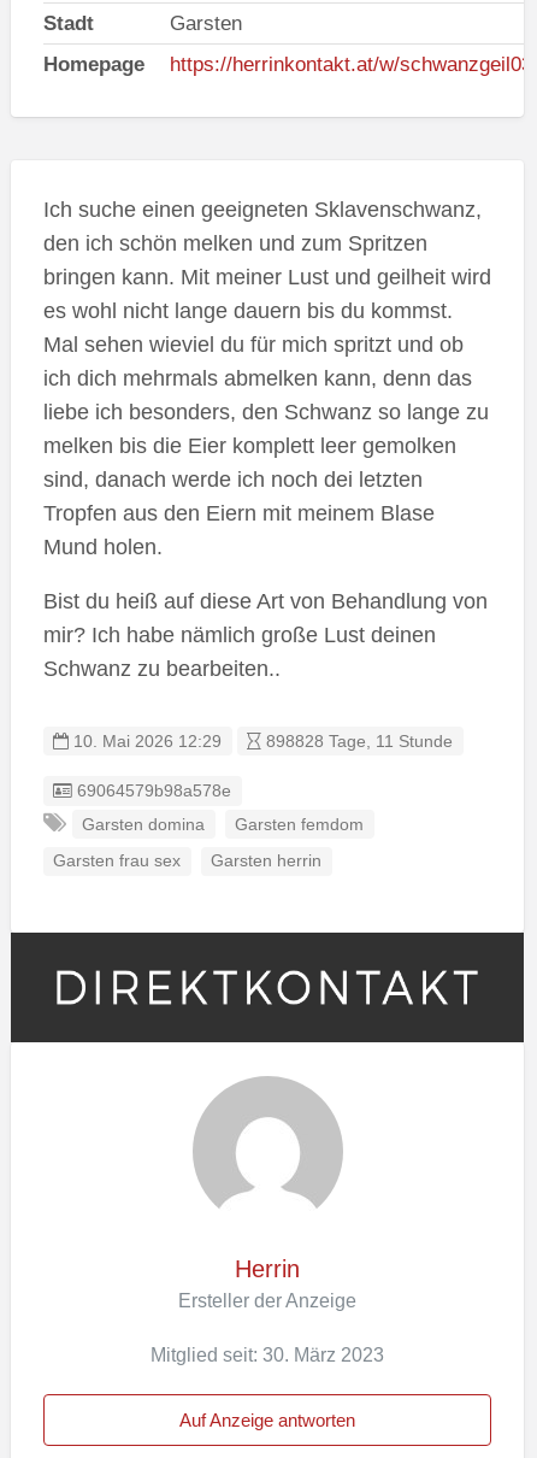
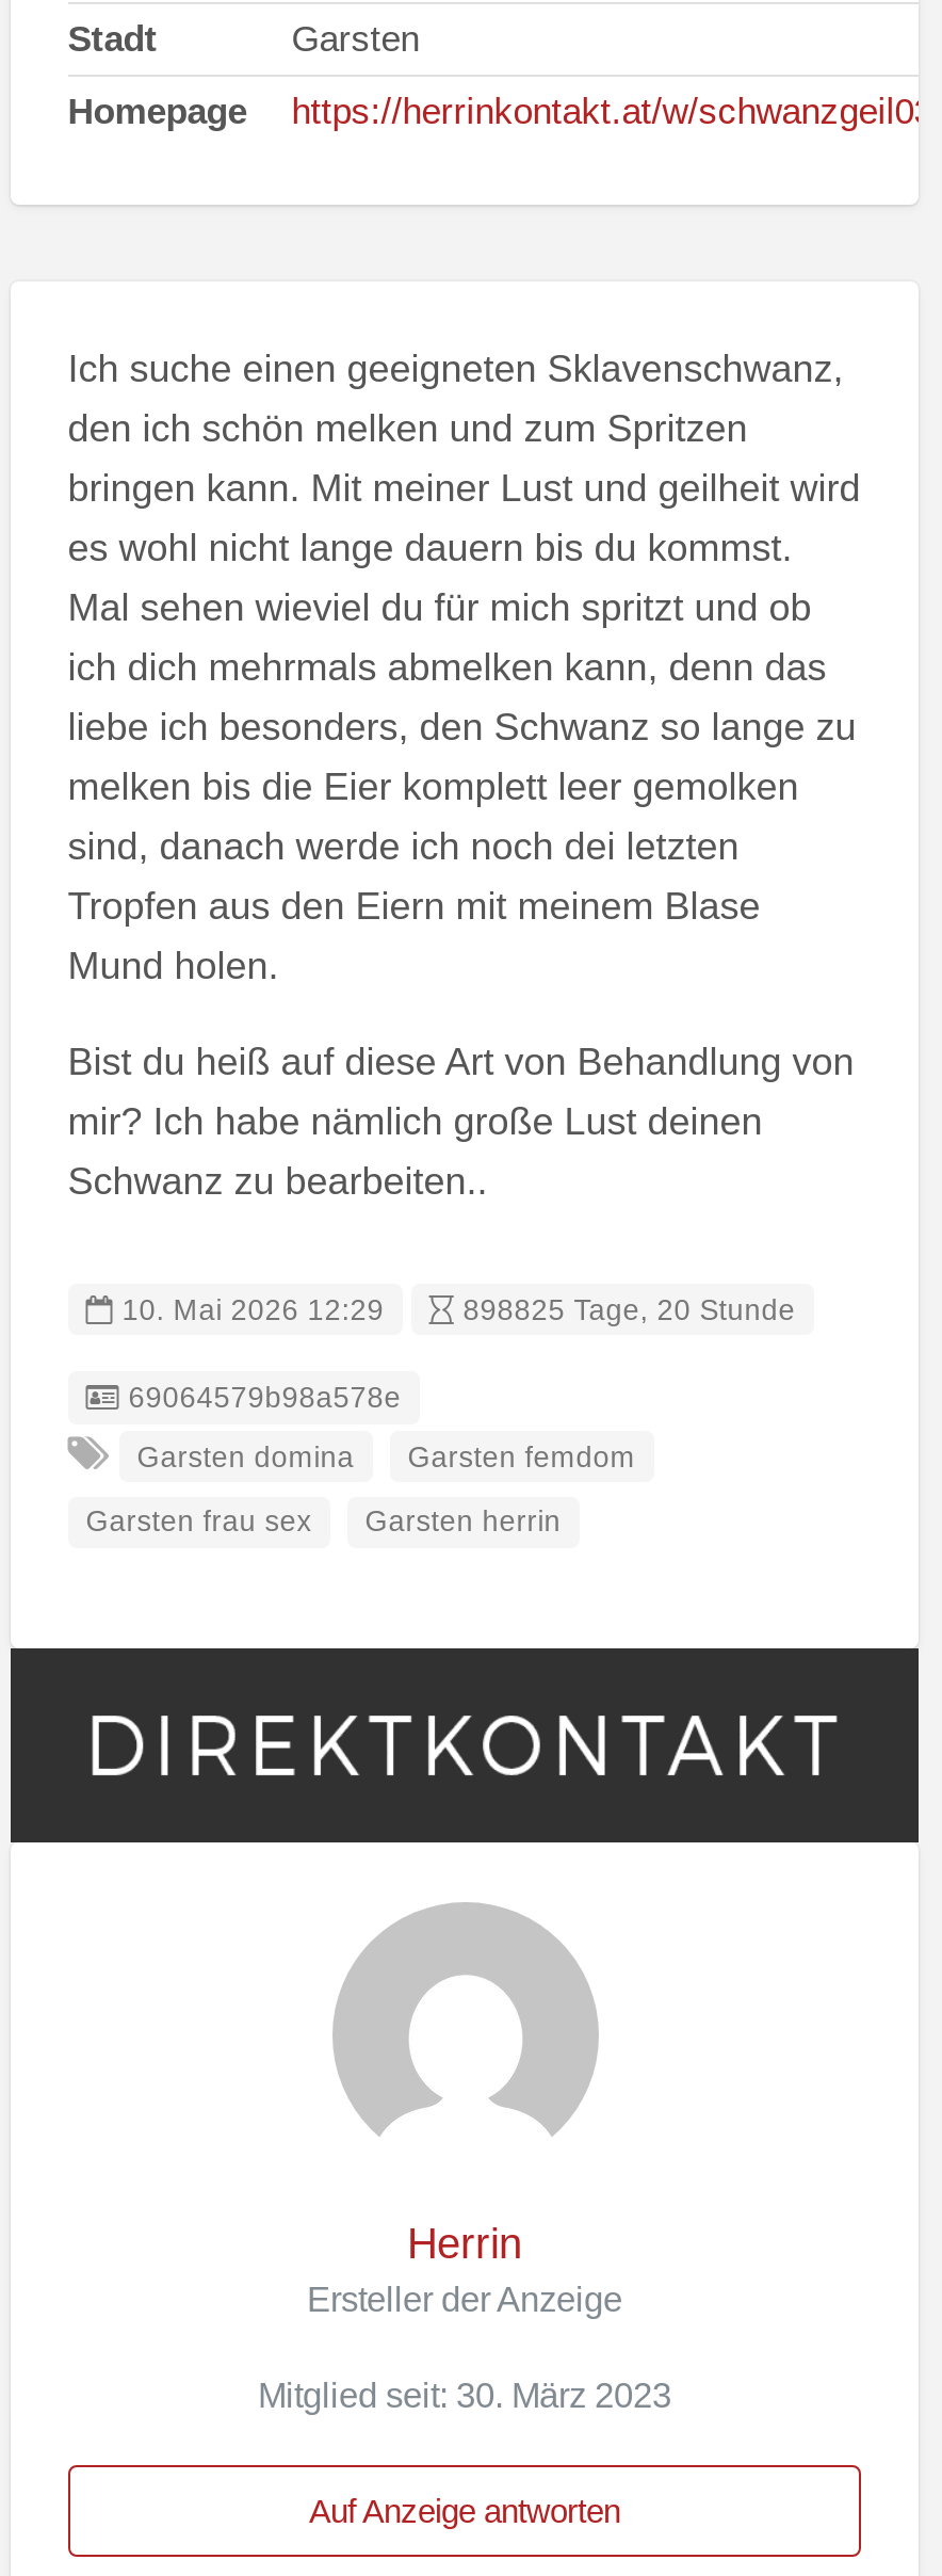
- 898828 Tage, 11 Stunde
+ 898825 Tage, 20 Stunde
